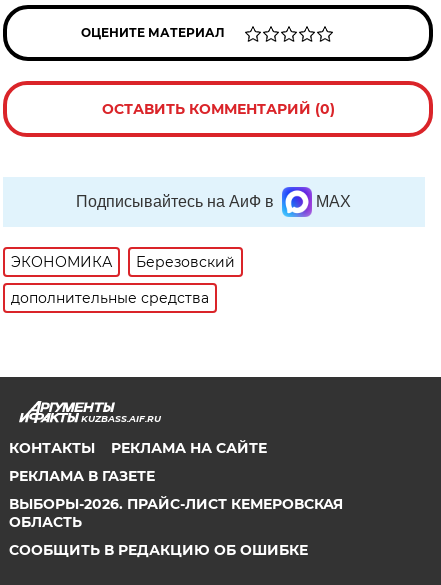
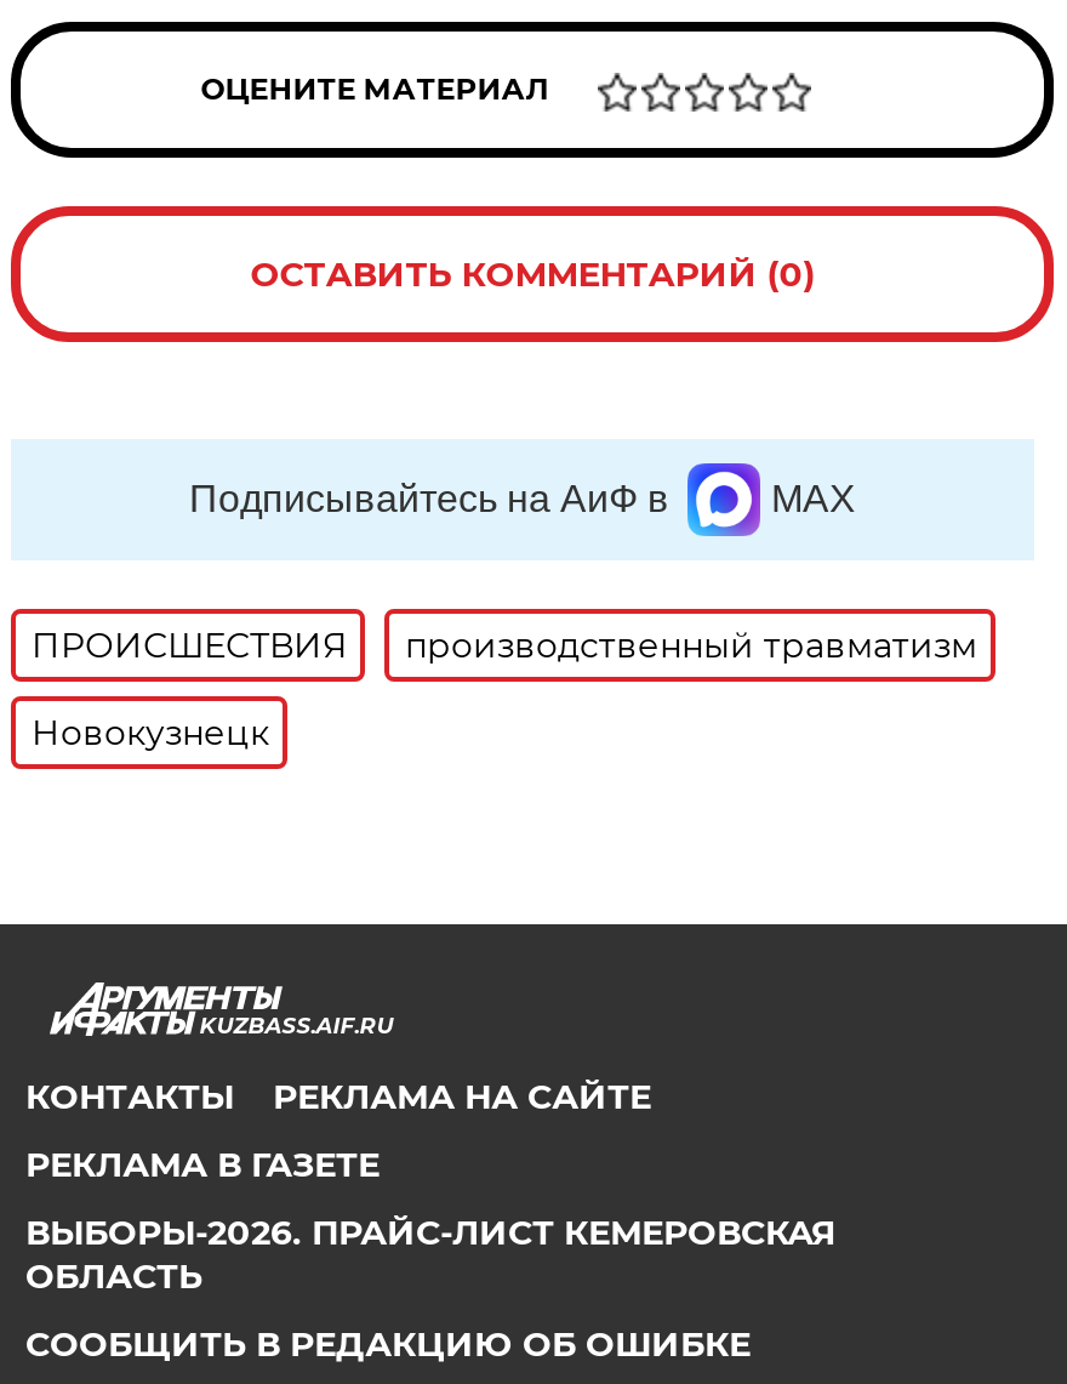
- ЭКОНОМИКА
- Березовский
+ ПРОИСШЕСТВИЯ
+ производственный травматизм

- дополнительные средства
+ Новокузнецк
